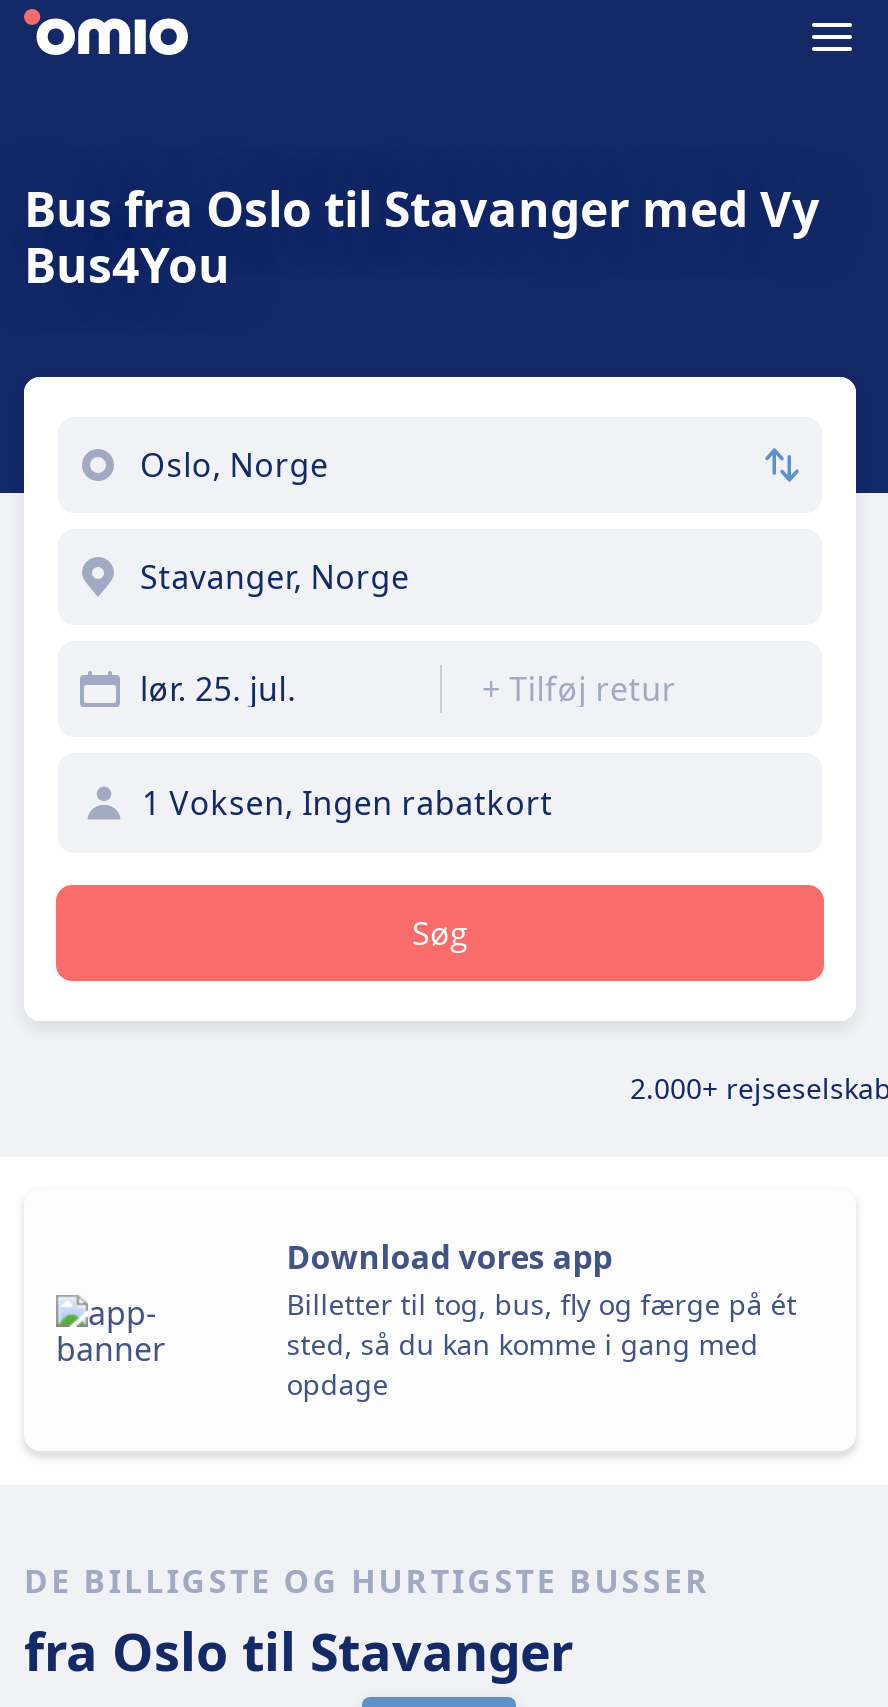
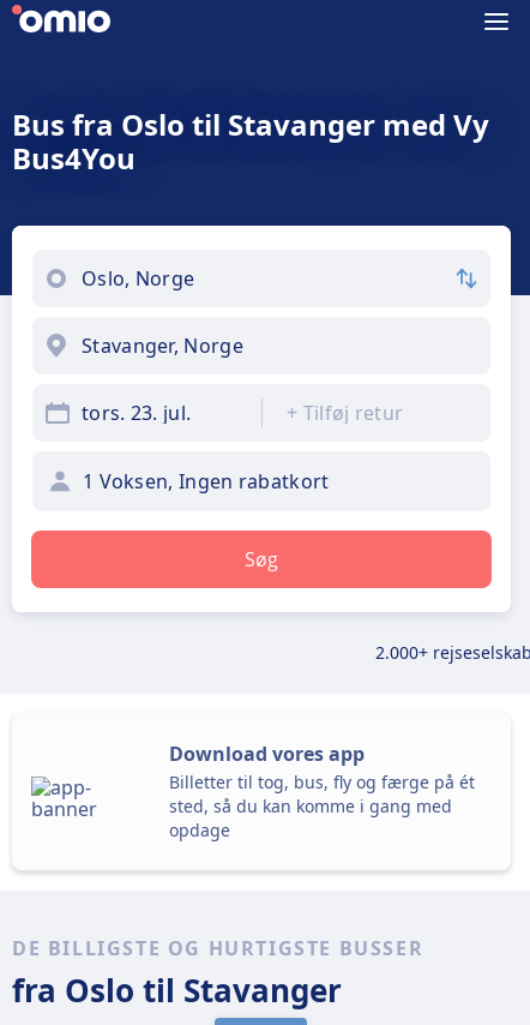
- lør. 25. jul.
+ tors. 23. jul.
